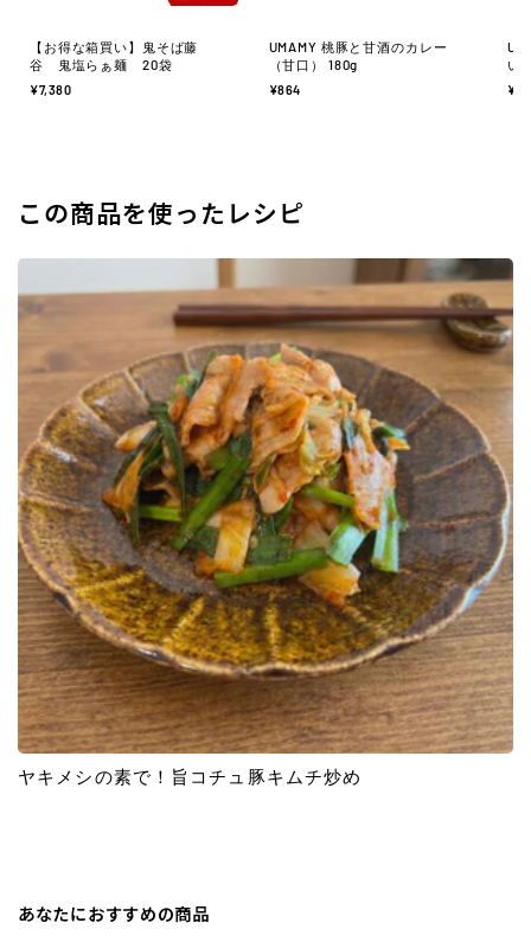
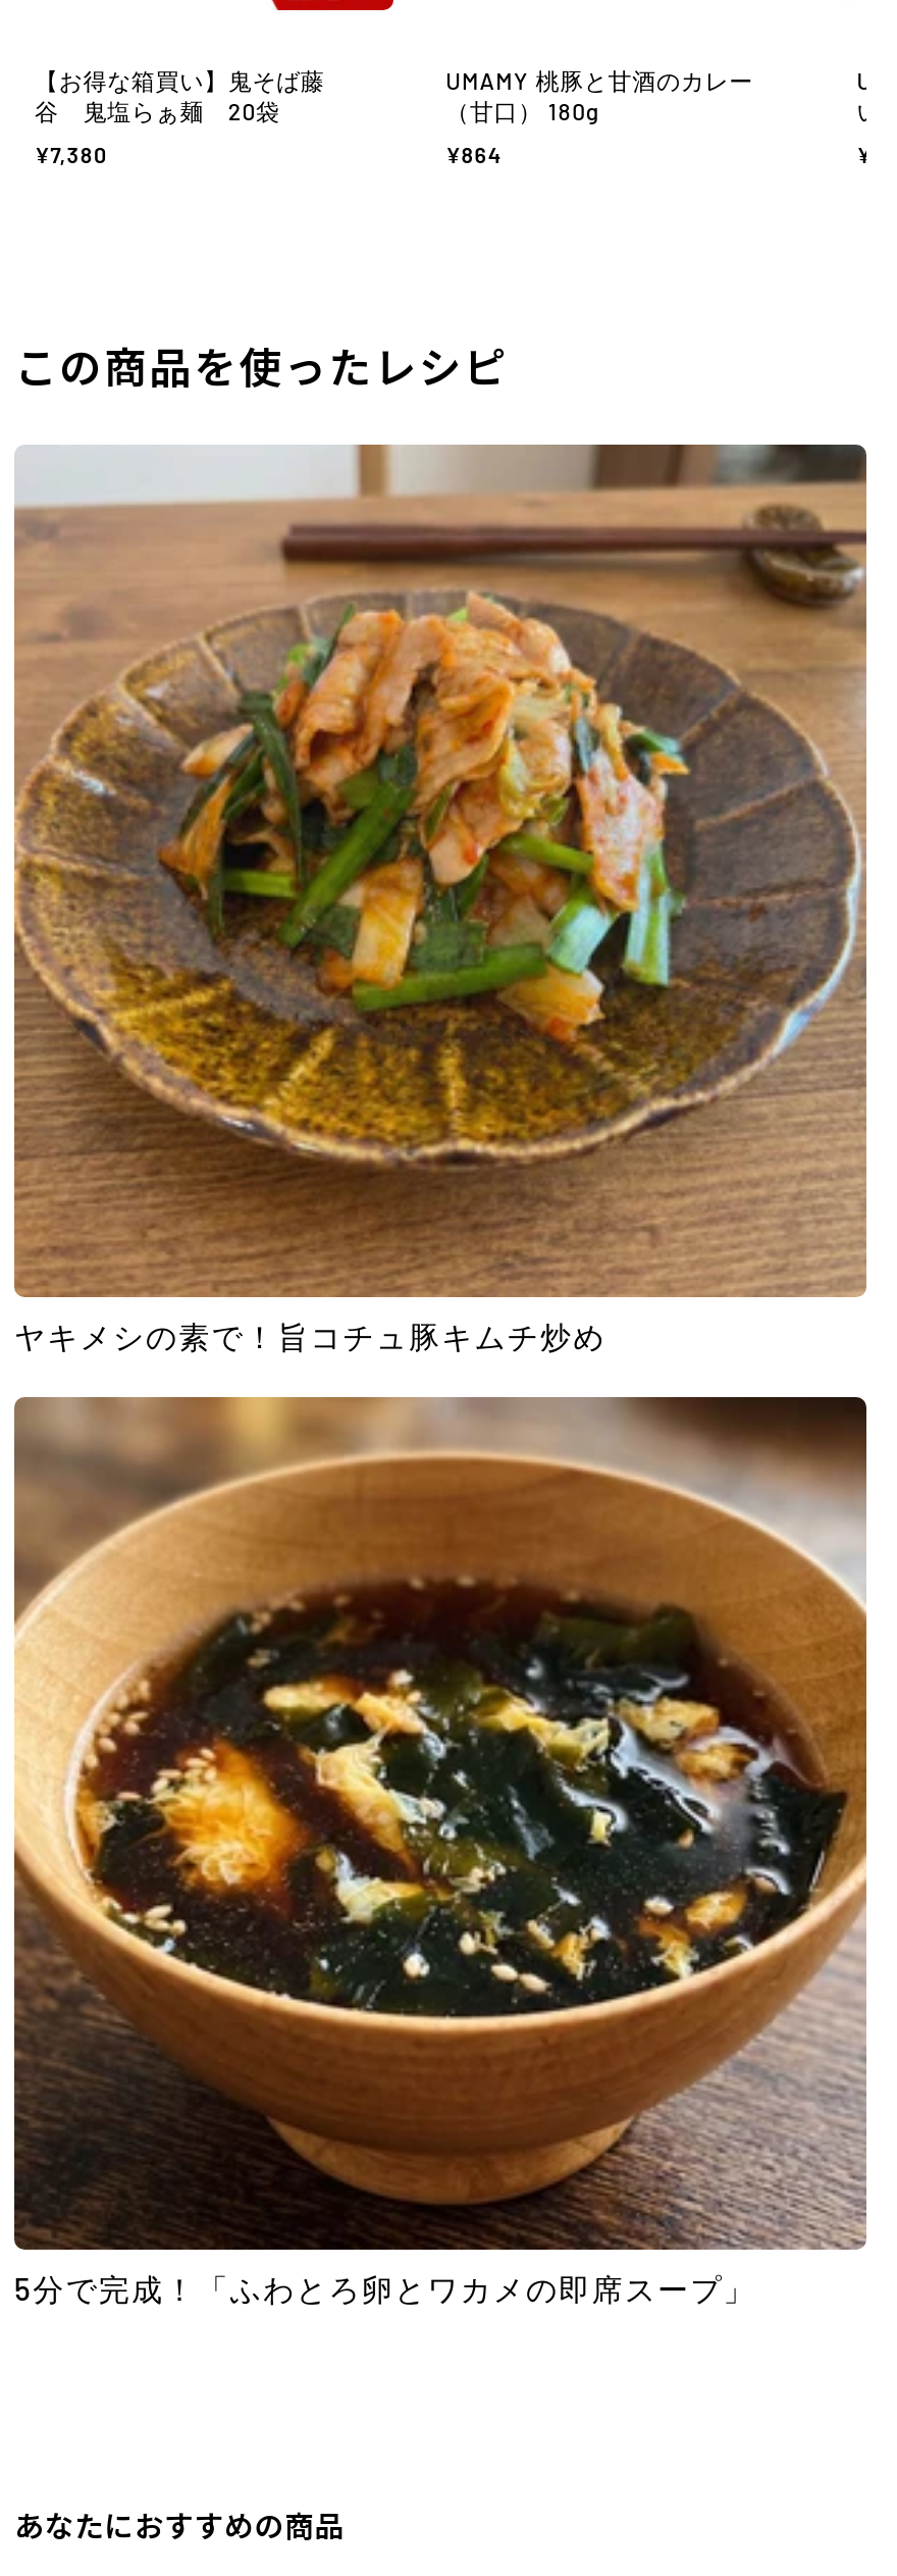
+ [image]
+ 5分で完成！「ふわとろ卵とワカメの即席スープ」
